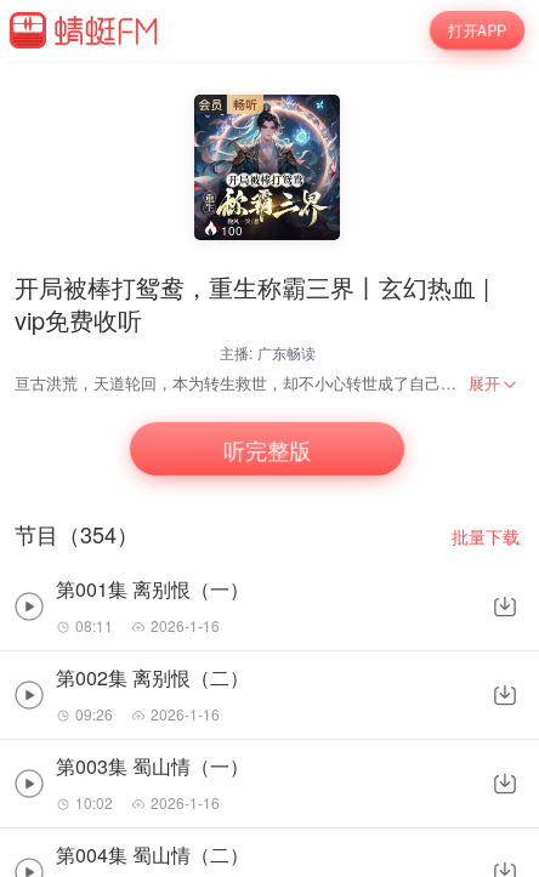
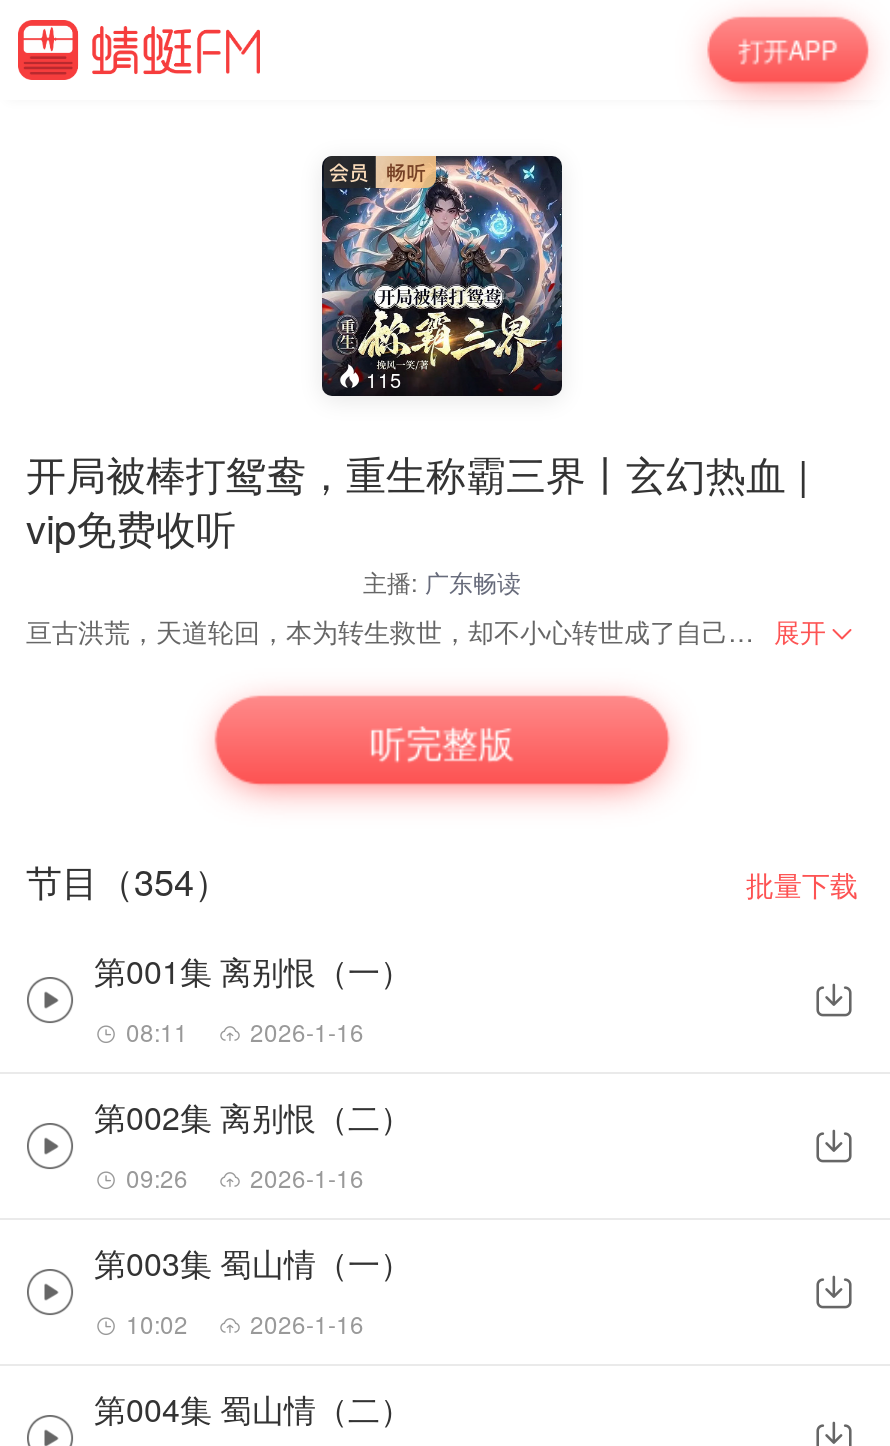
- 100
+ 115
